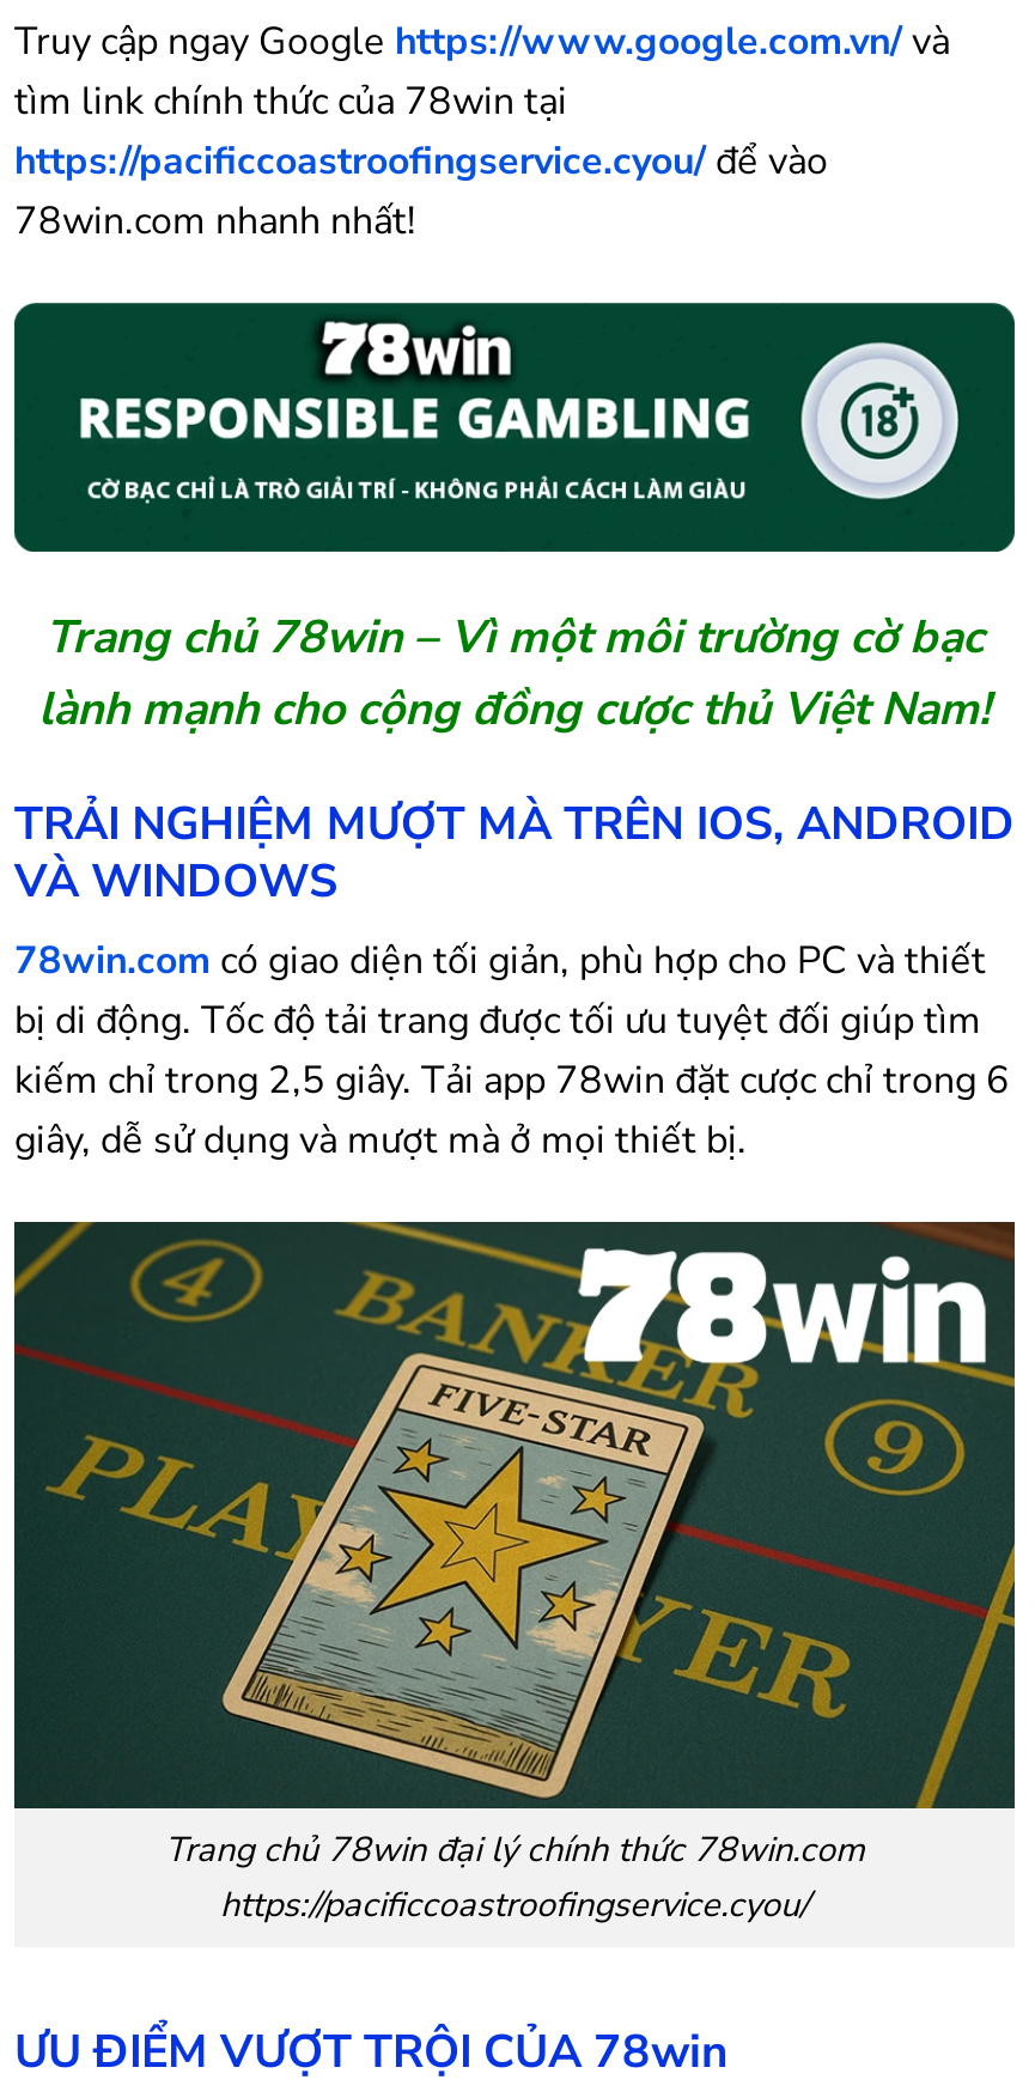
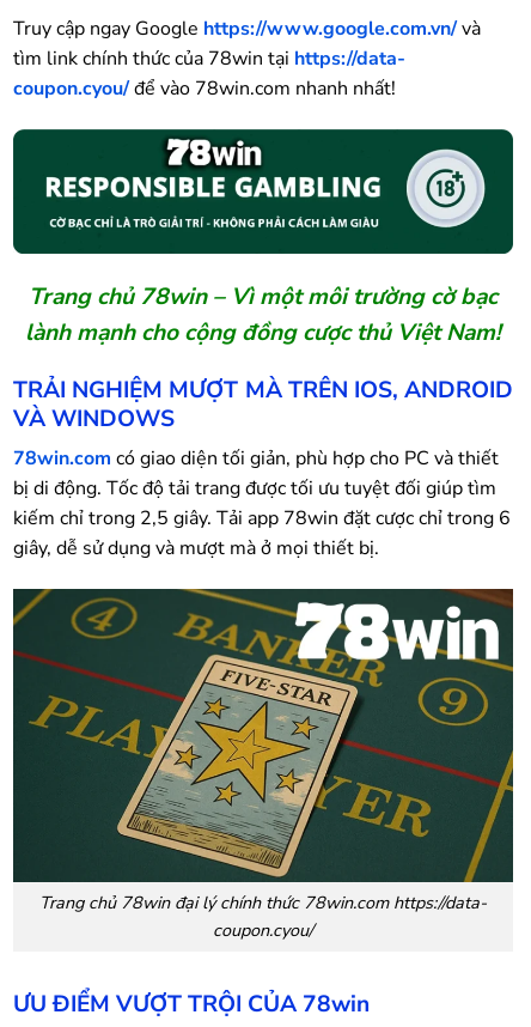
- tìm link chính thức của 78win tại
- https://pacificcoastroofingservice.cyou/ để vào
- 78win.com nhanh nhất!
+ tìm link chính thức của 78win tại https://data-
+ coupon.cyou/ để vào 78win.com nhanh nhất!

- Trang chủ 78win đại lý chính thức 78win.com
- https://pacificcoastroofingservice.cyou/
+ Trang chủ 78win đại lý chính thức 78win.com https://data-
+ coupon.cyou/
